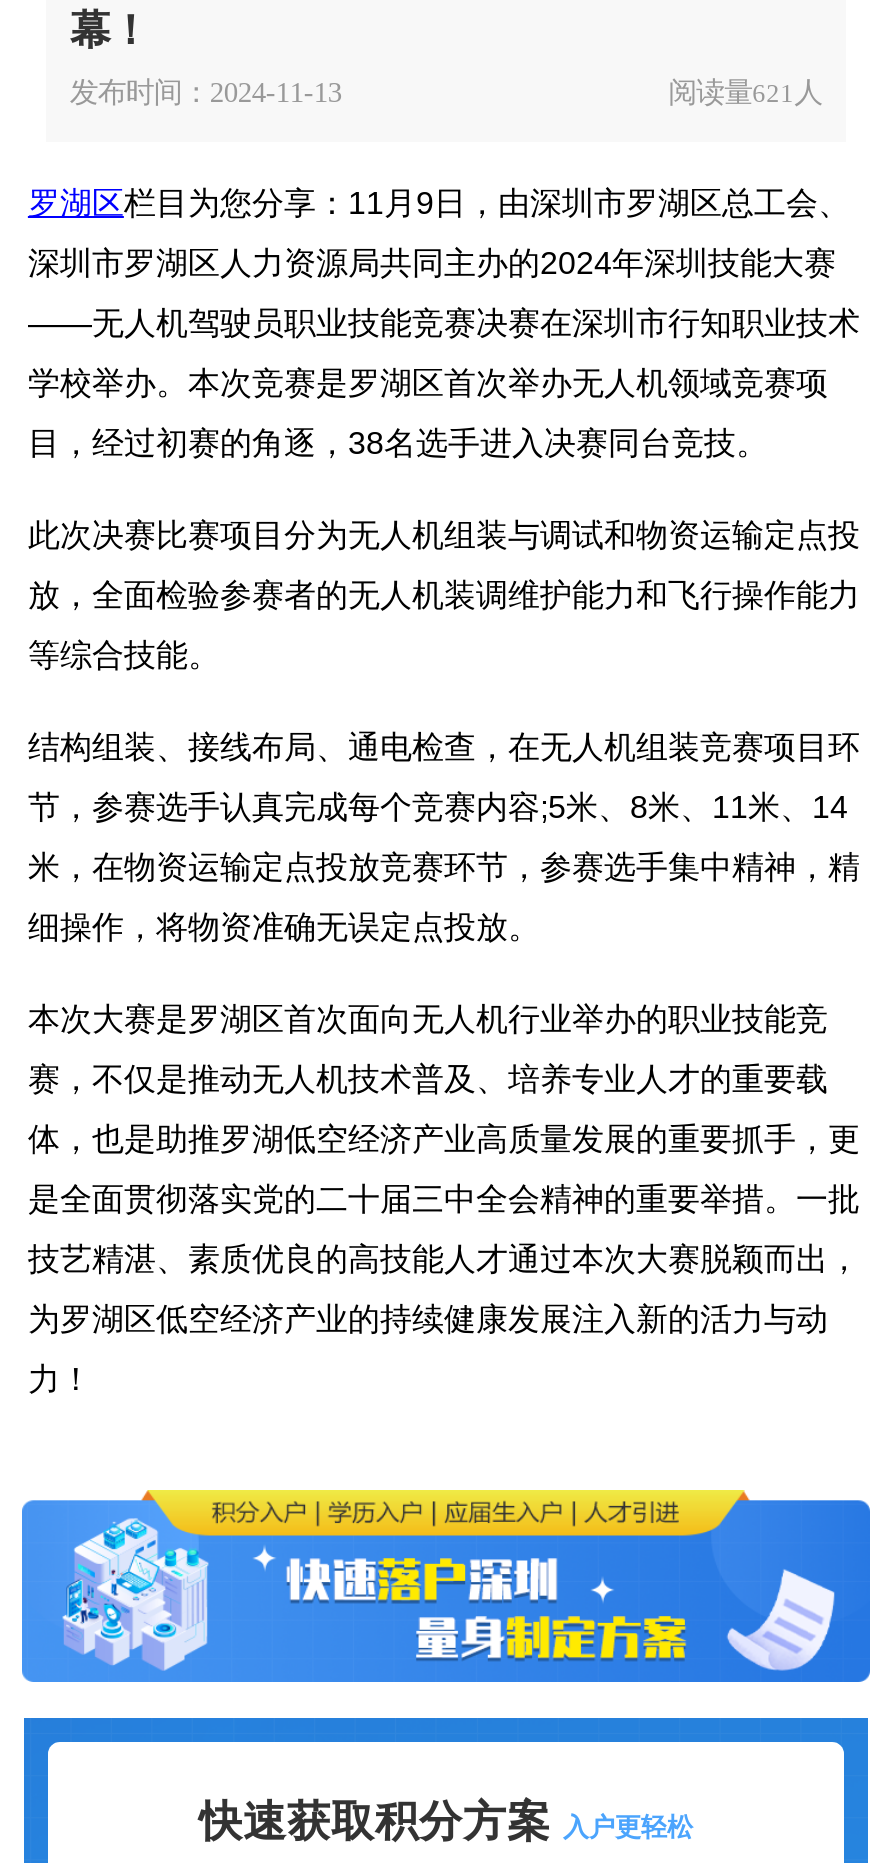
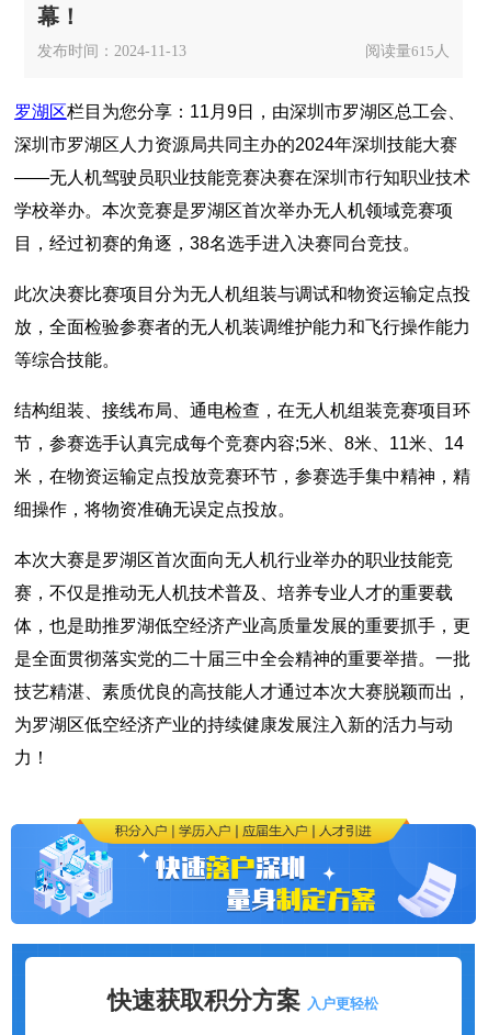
- 阅读量621人
+ 阅读量615人
